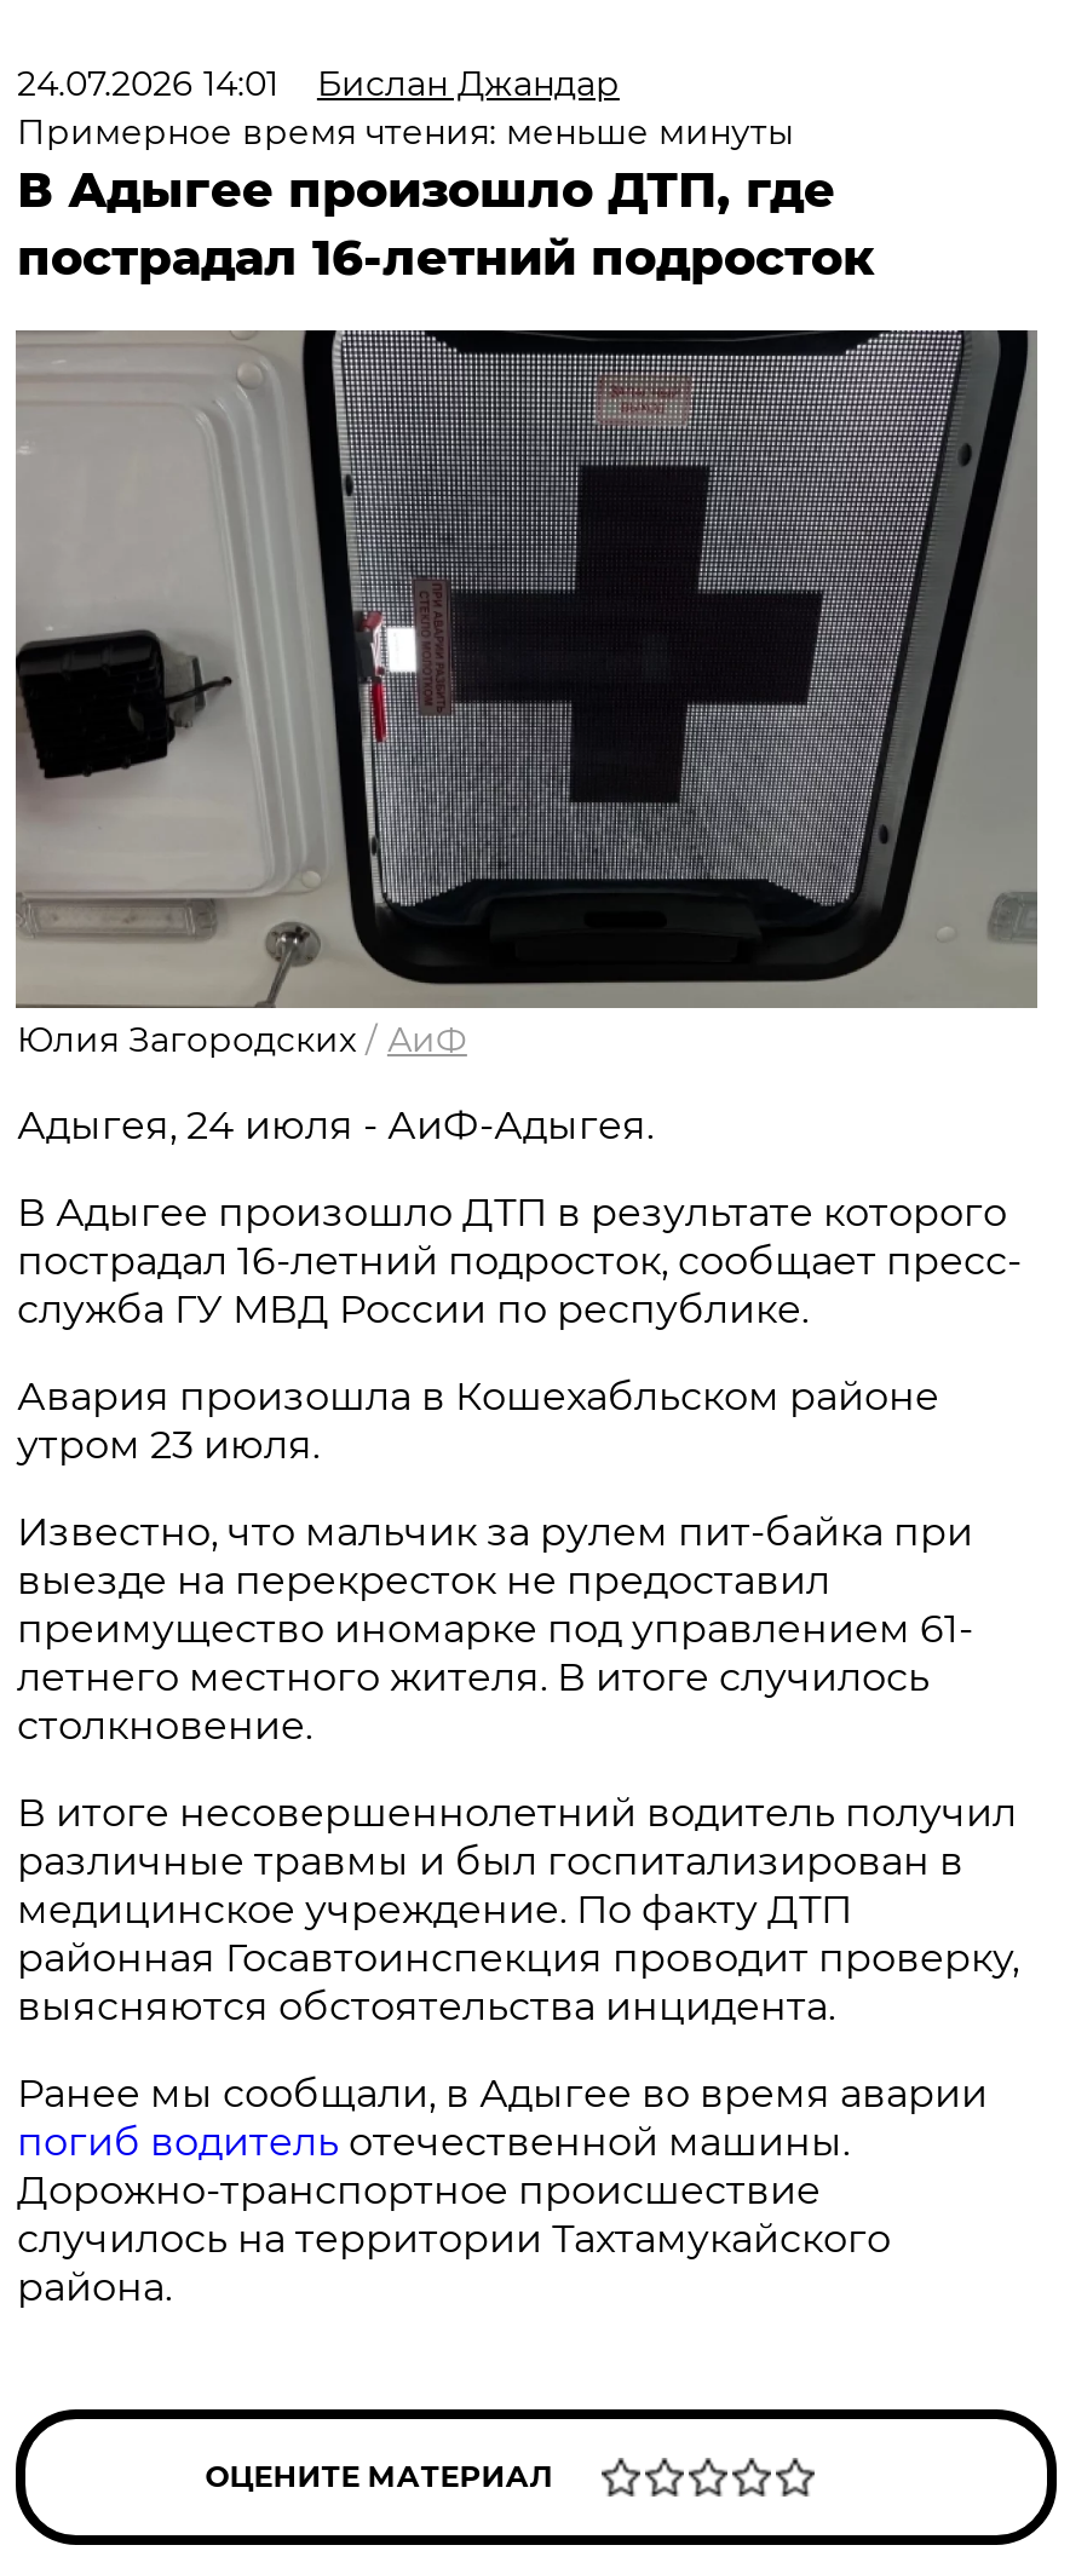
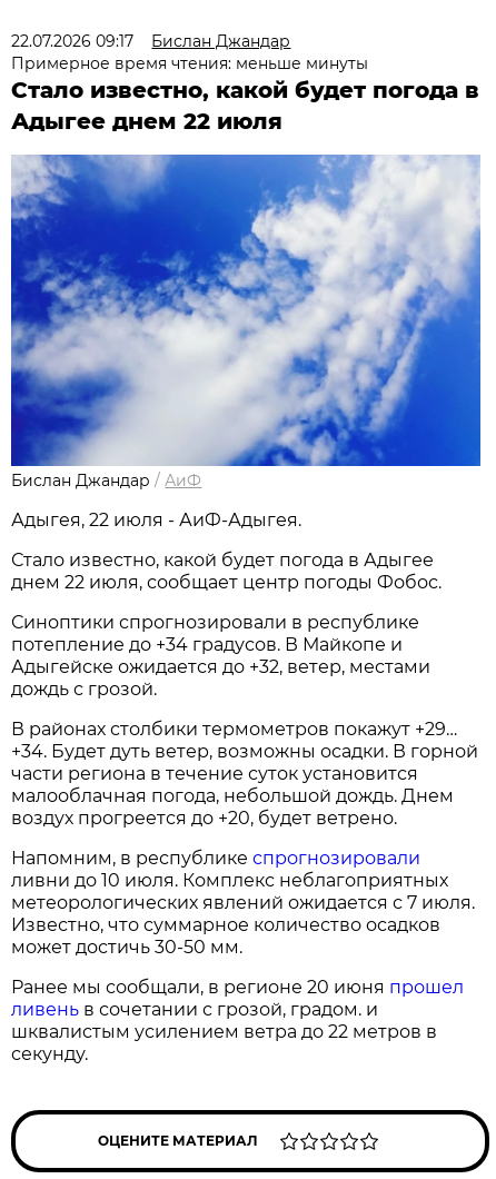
- 24.07.2026 14:01 Бислан Джандар
+ 22.07.2026 09:17 Бислан Джандар

- В Адыгее произошло ДТП, где
- пострадал 16-летний подросток
+ Стало известно, какой будет погода в
+ Адыгее днем 22 июля

- [image]
- Юлия Загородских / АиФ
+ [image]
+ Бислан Джандар / АиФ

- Адыгея, 24 июля - АиФ-Адыгея.
+ Адыгея, 22 июля - АиФ-Адыгея.

- В Адыгее произошло ДТП в результате которого
- пострадал 16-летний подросток, сообщает пресс-
- служба ГУ МВД России по республике.
+ Стало известно, какой будет погода в Адыгее
+ днем 22 июля, сообщает центр погоды Фобос.

- Авария произошла в Кошехабльском районе
- утром 23 июля.
+ Синоптики спрогнозировали в республике
+ потепление до +34 градусов. В Майкопе и
+ Адыгейске ожидается до +32, ветер, местами
+ дождь с грозой.

- Известно, что мальчик за рулем пит-байка при
- выезде на перекресток не предоставил
- преимущество иномарке под управлением 61-
- летнего местного жителя. В итоге случилось
- столкновение.
+ В районах столбики термометров покажут +29…
+ +34. Будет дуть ветер, возможны осадки. В горной
+ части региона в течение суток установится
+ малооблачная погода, небольшой дождь. Днем
+ воздух прогреется до +20, будет ветрено.

- В итоге несовершеннолетний водитель получил
- различные травмы и был госпитализирован в
- медицинское учреждение. По факту ДТП
- районная Госавтоинспекция проводит проверку,
- выясняются обстоятельства инцидента.
+ Напомним, в республике спрогнозировали
+ ливни до 10 июля. Комплекс неблагоприятных
+ метеорологических явлений ожидается с 7 июля.
+ Известно, что суммарное количество осадков
+ может достичь 30-50 мм.

- Ранее мы сообщали, в Адыгее во время аварии
- погиб водитель отечественной машины.
- Дорожно-транспортное происшествие
- случилось на территории Тахтамукайского
- района.
+ Ранее мы сообщали, в регионе 20 июня прошел
+ ливень в сочетании с грозой, градом. и
+ шквалистым усилением ветра до 22 метров в
+ секунду.
